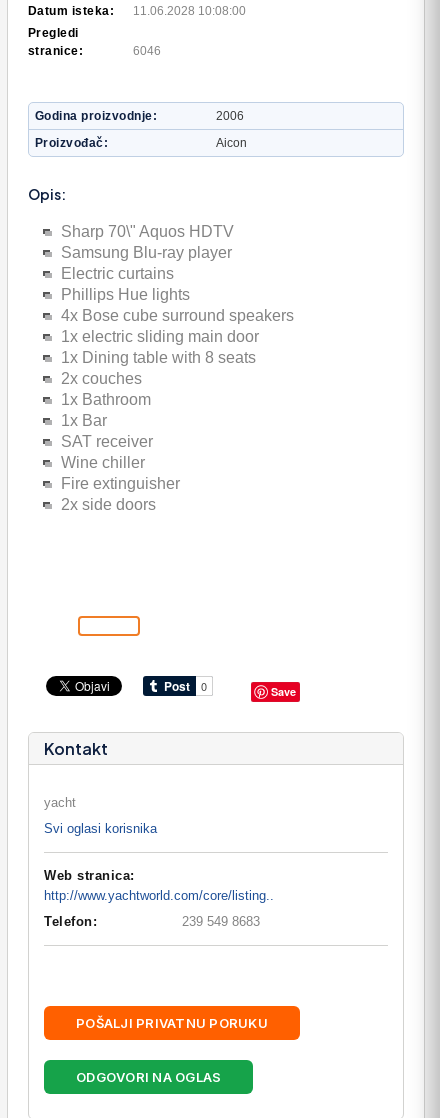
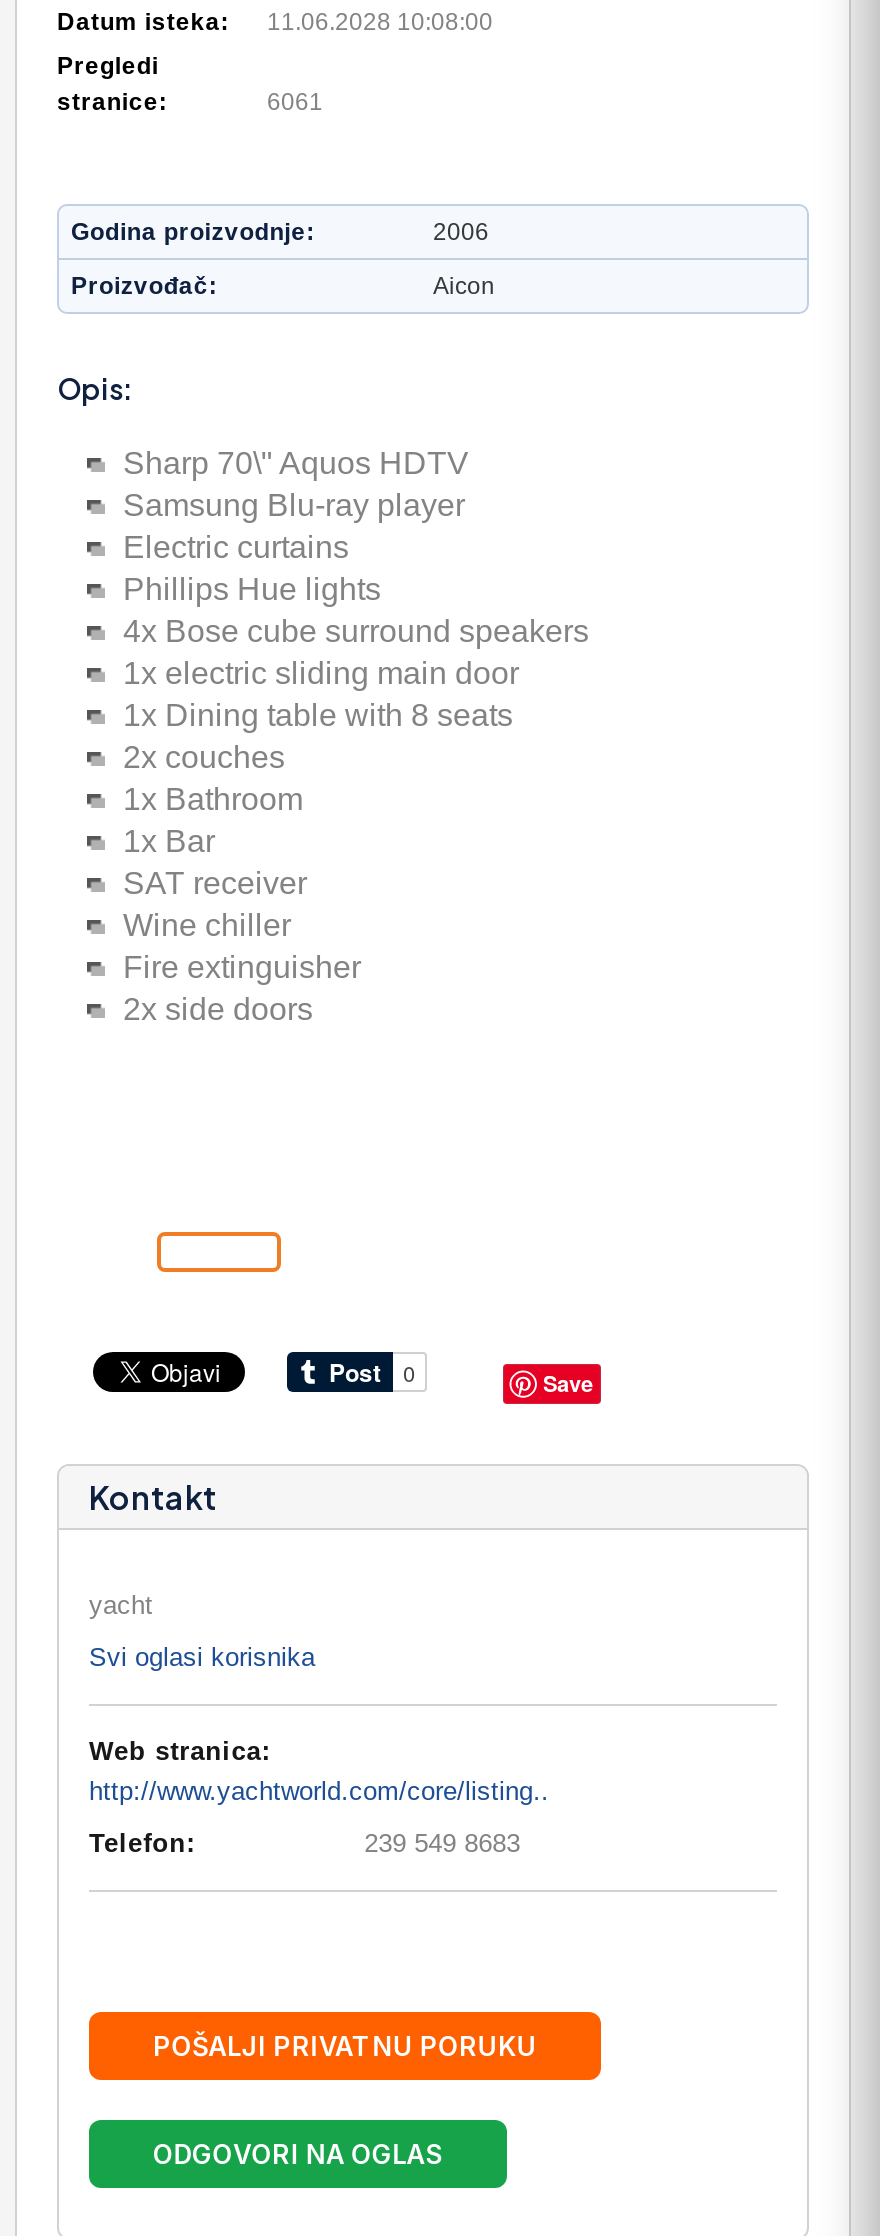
- 6046
+ 6061
